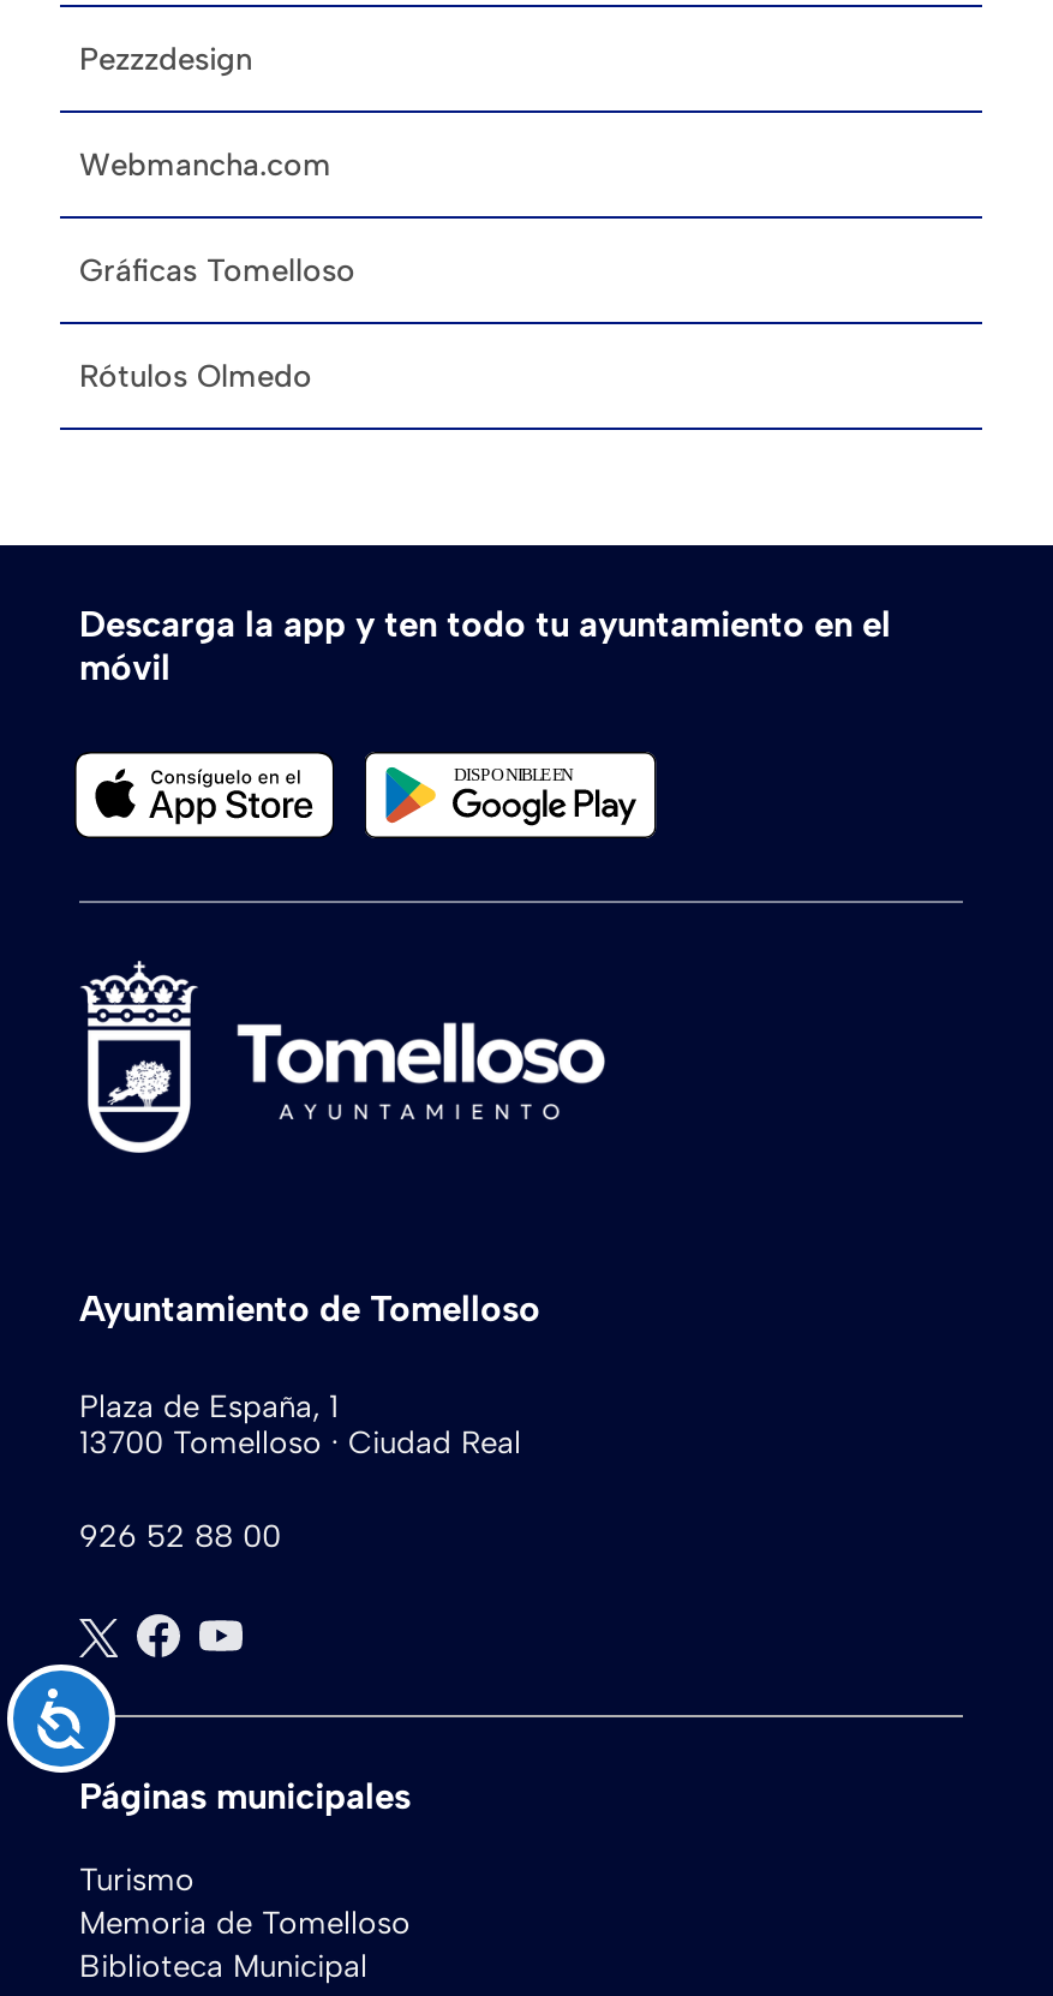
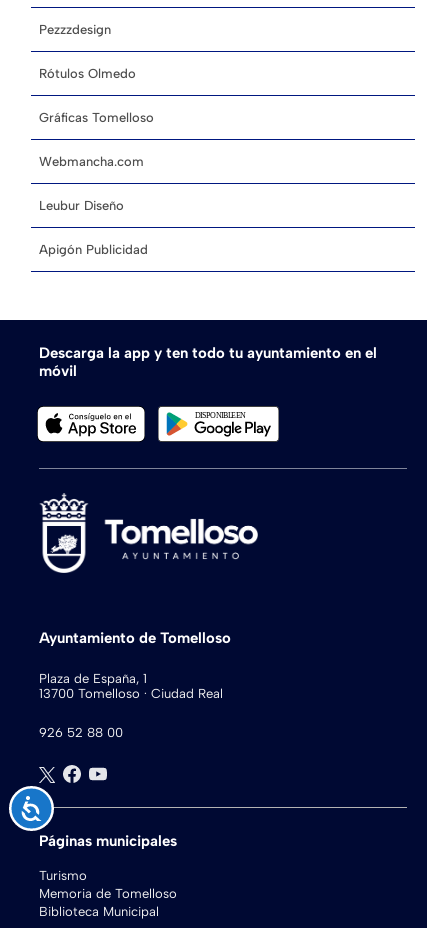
moved down: Gráficas Tomelloso | Webmancha.com

moved up: Rótulos Olmedo

+ Leubur Diseño
+ Apigón Publicidad
